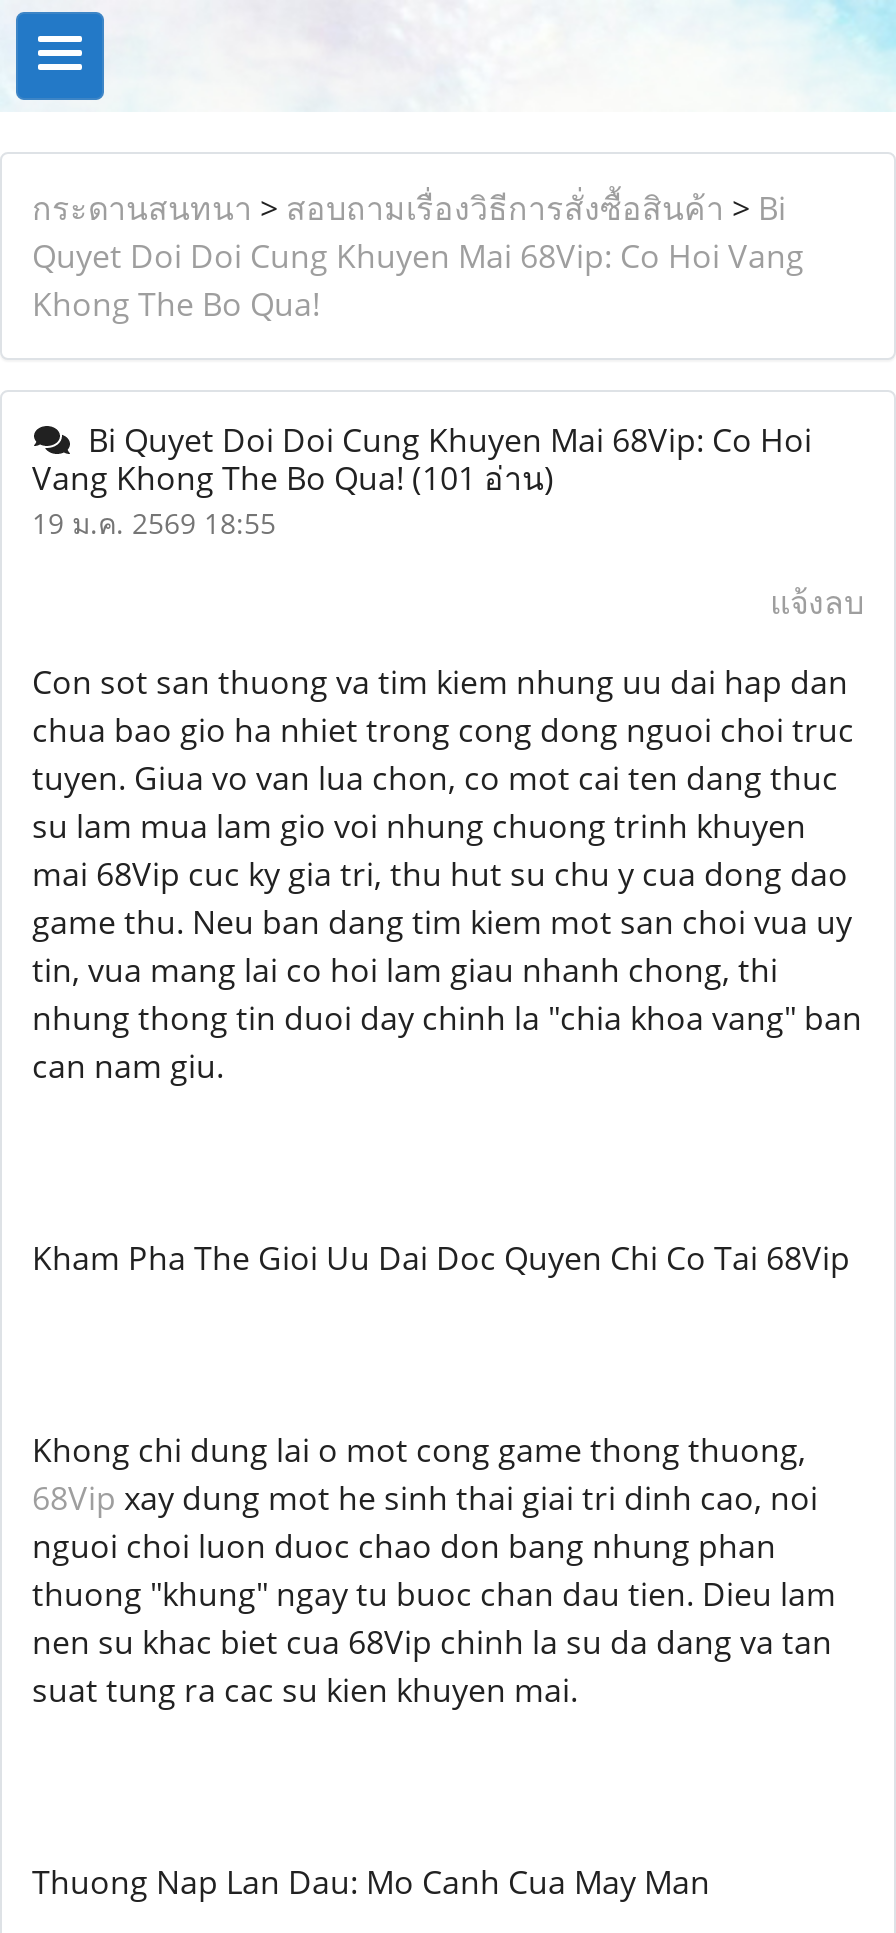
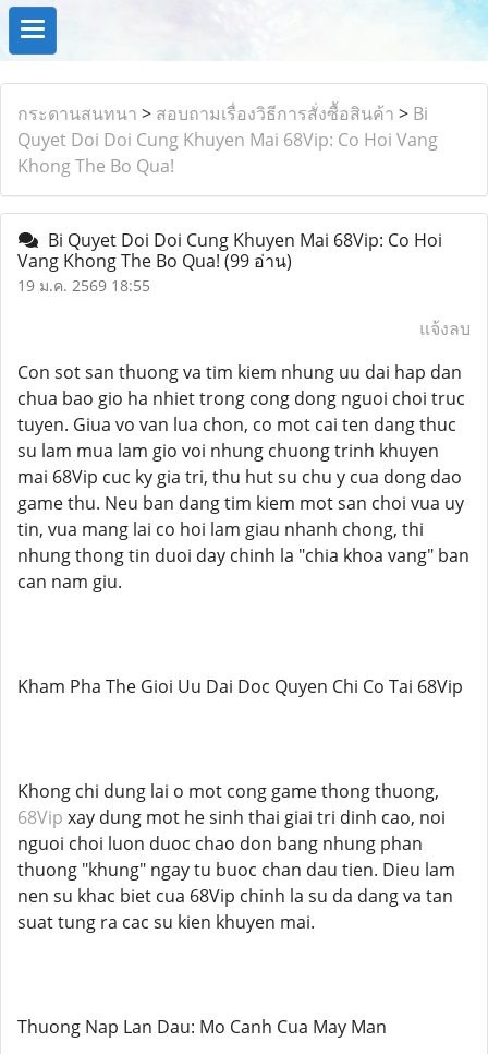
- Vang Khong The Bo Qua!(101 อ่าน)
+ Vang Khong The Bo Qua!(99 อ่าน)
